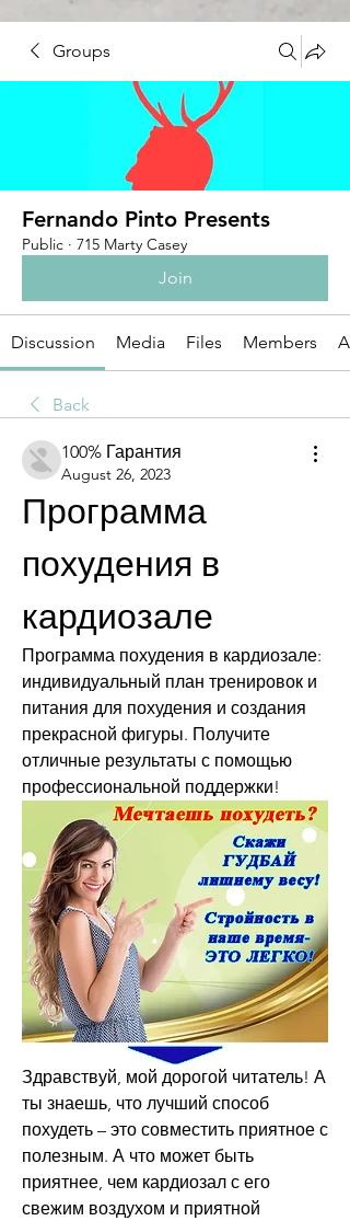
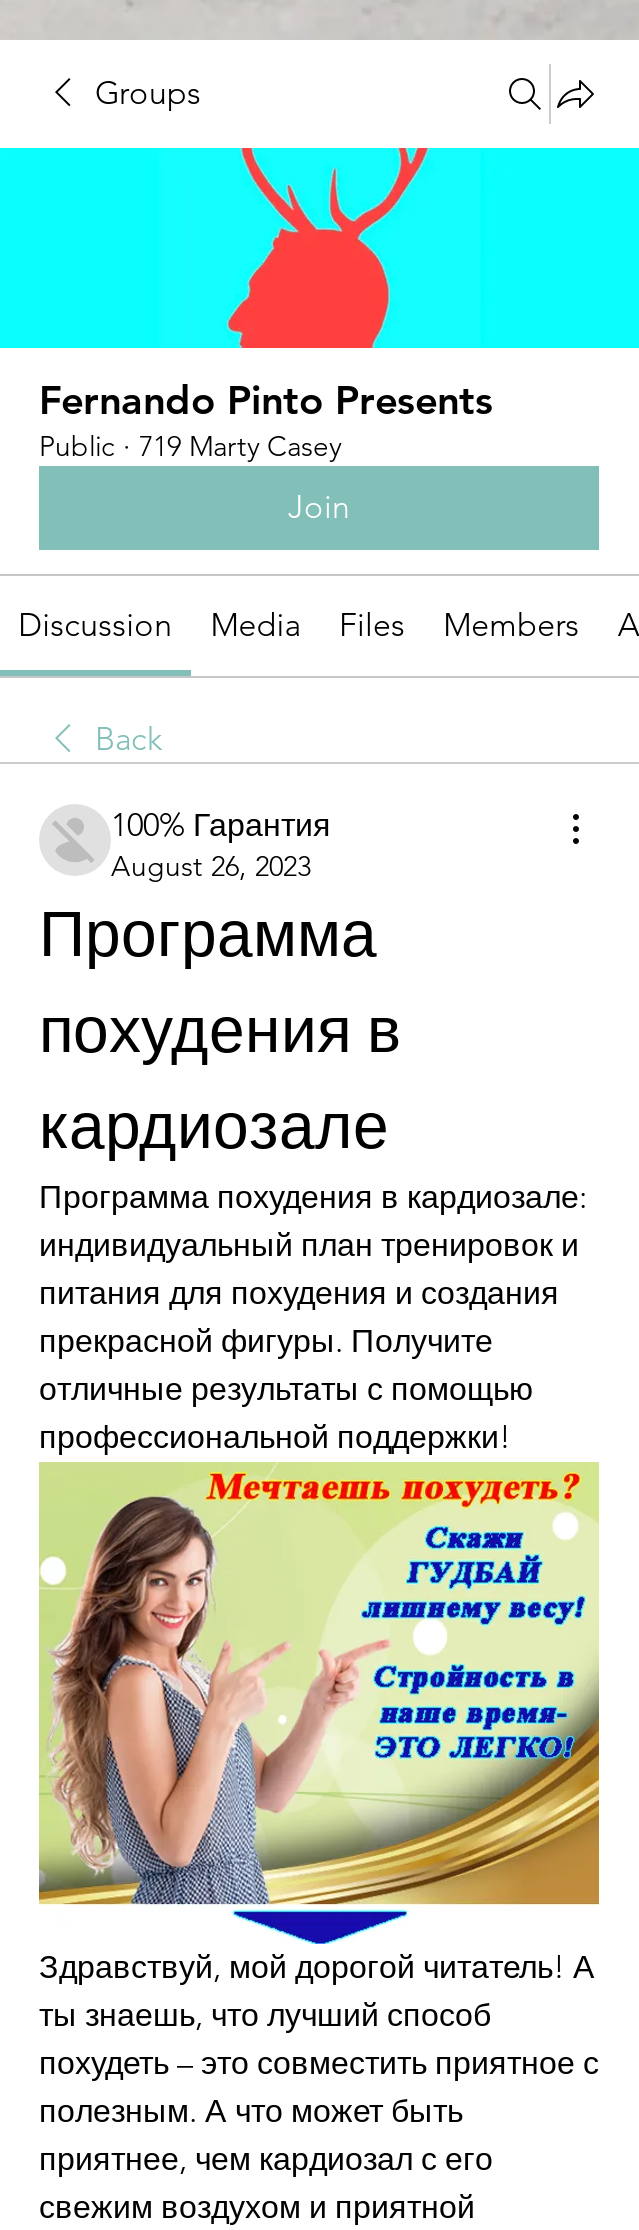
- Public · 715 Marty Casey
+ Public · 719 Marty Casey
